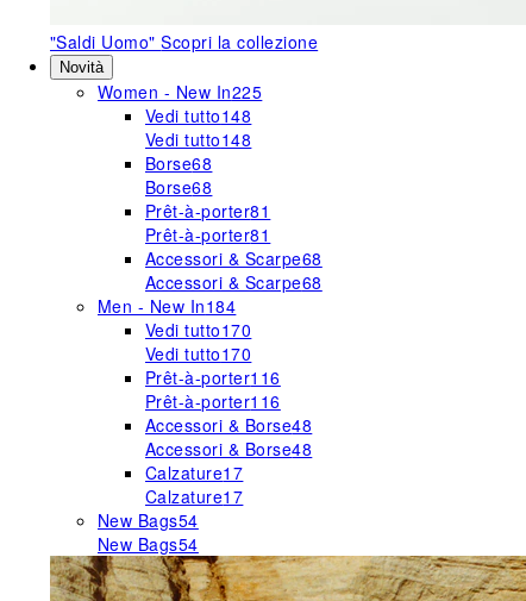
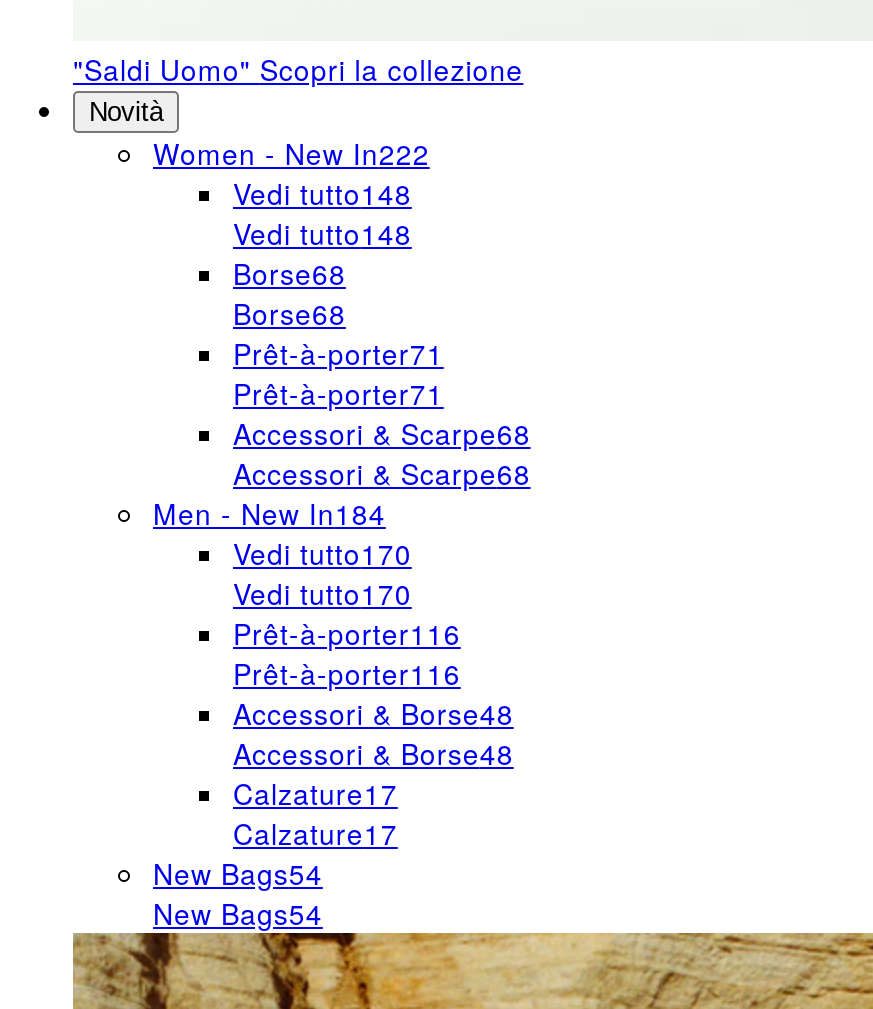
- Women - New In225
+ Women - New In222

- Prêt-à-porter81
+ Prêt-à-porter71

- Prêt-à-porter81
+ Prêt-à-porter71
